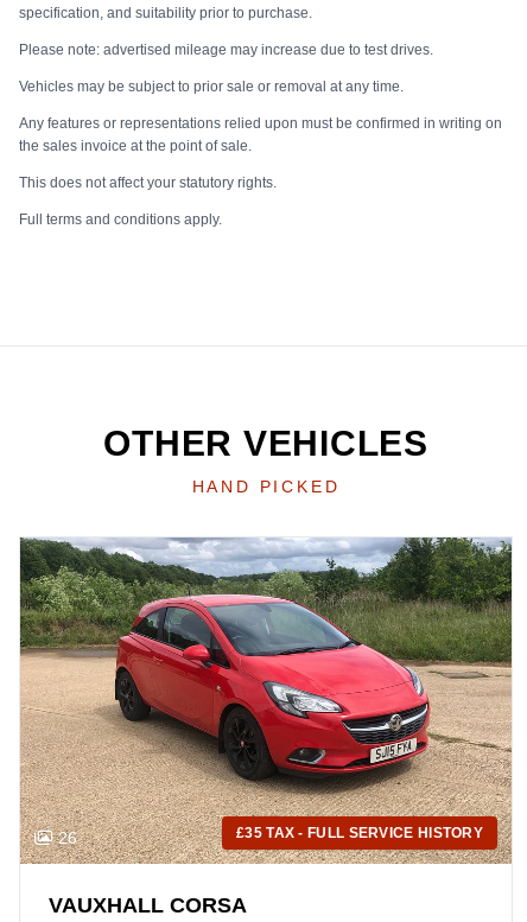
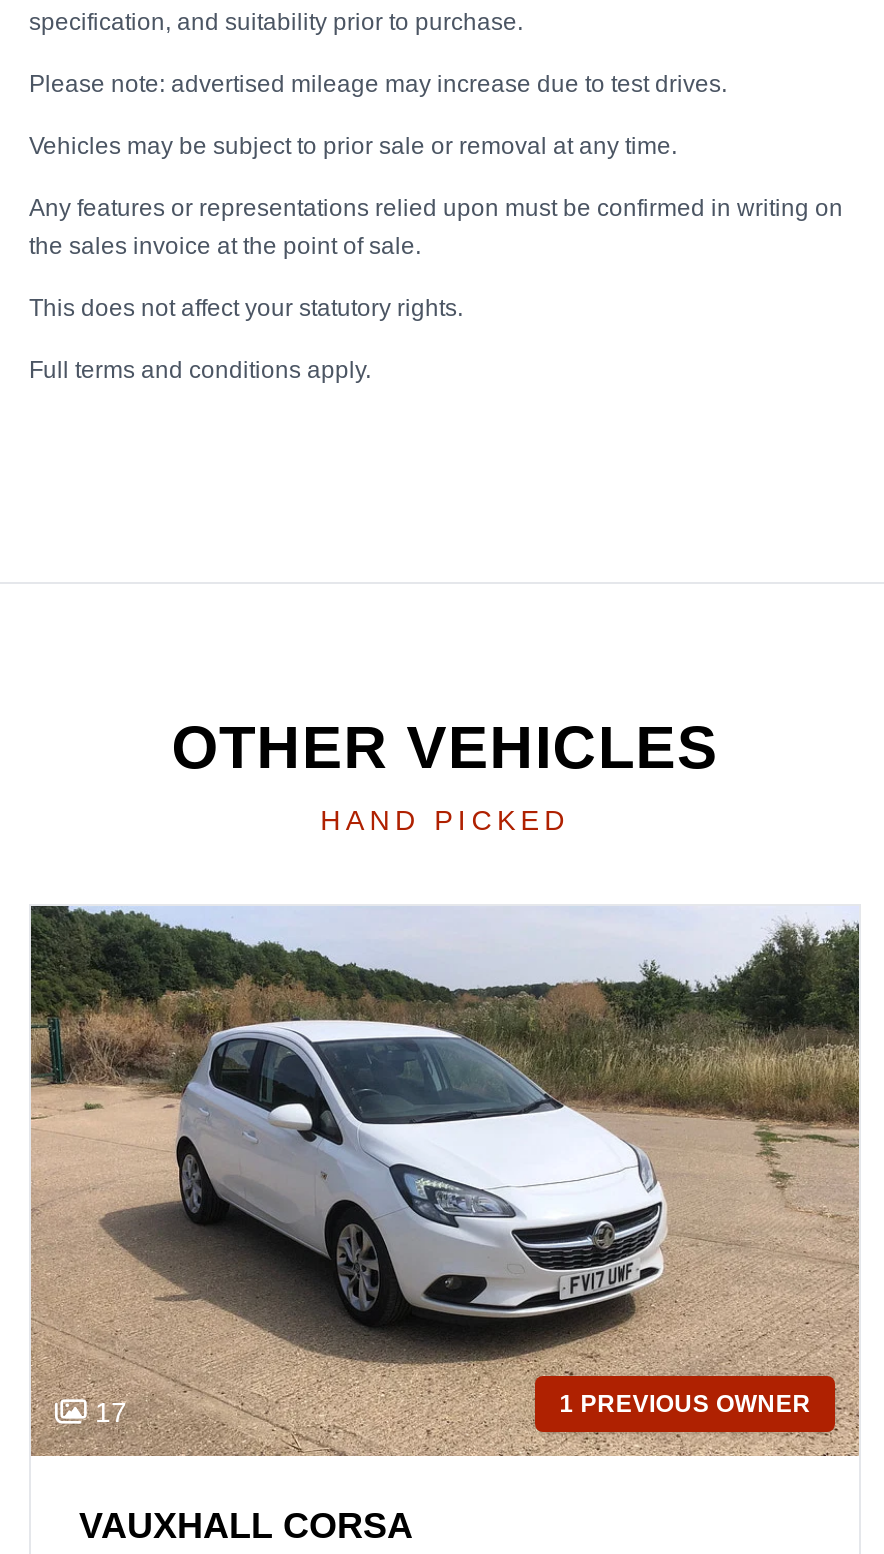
- [image]
- 26
- £35 TAX - FULL SERVICE HISTORY
+ [image]
+ 17
+ 1 PREVIOUS OWNER
